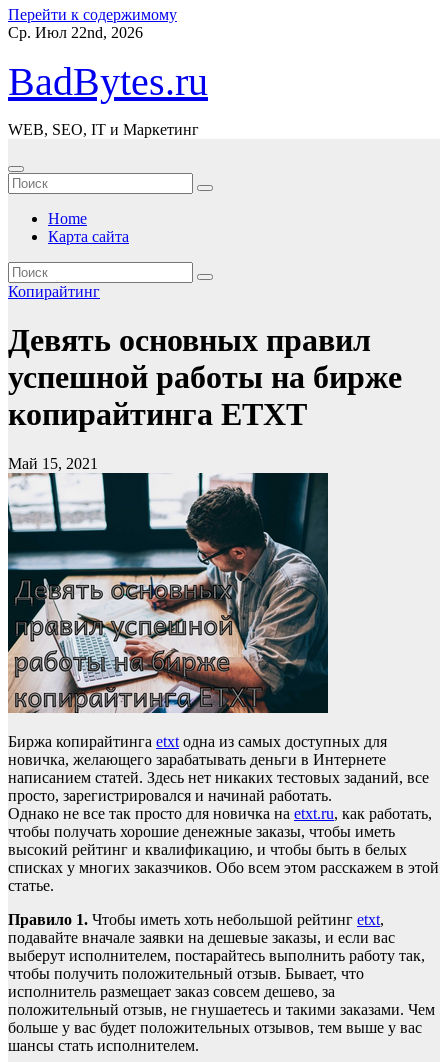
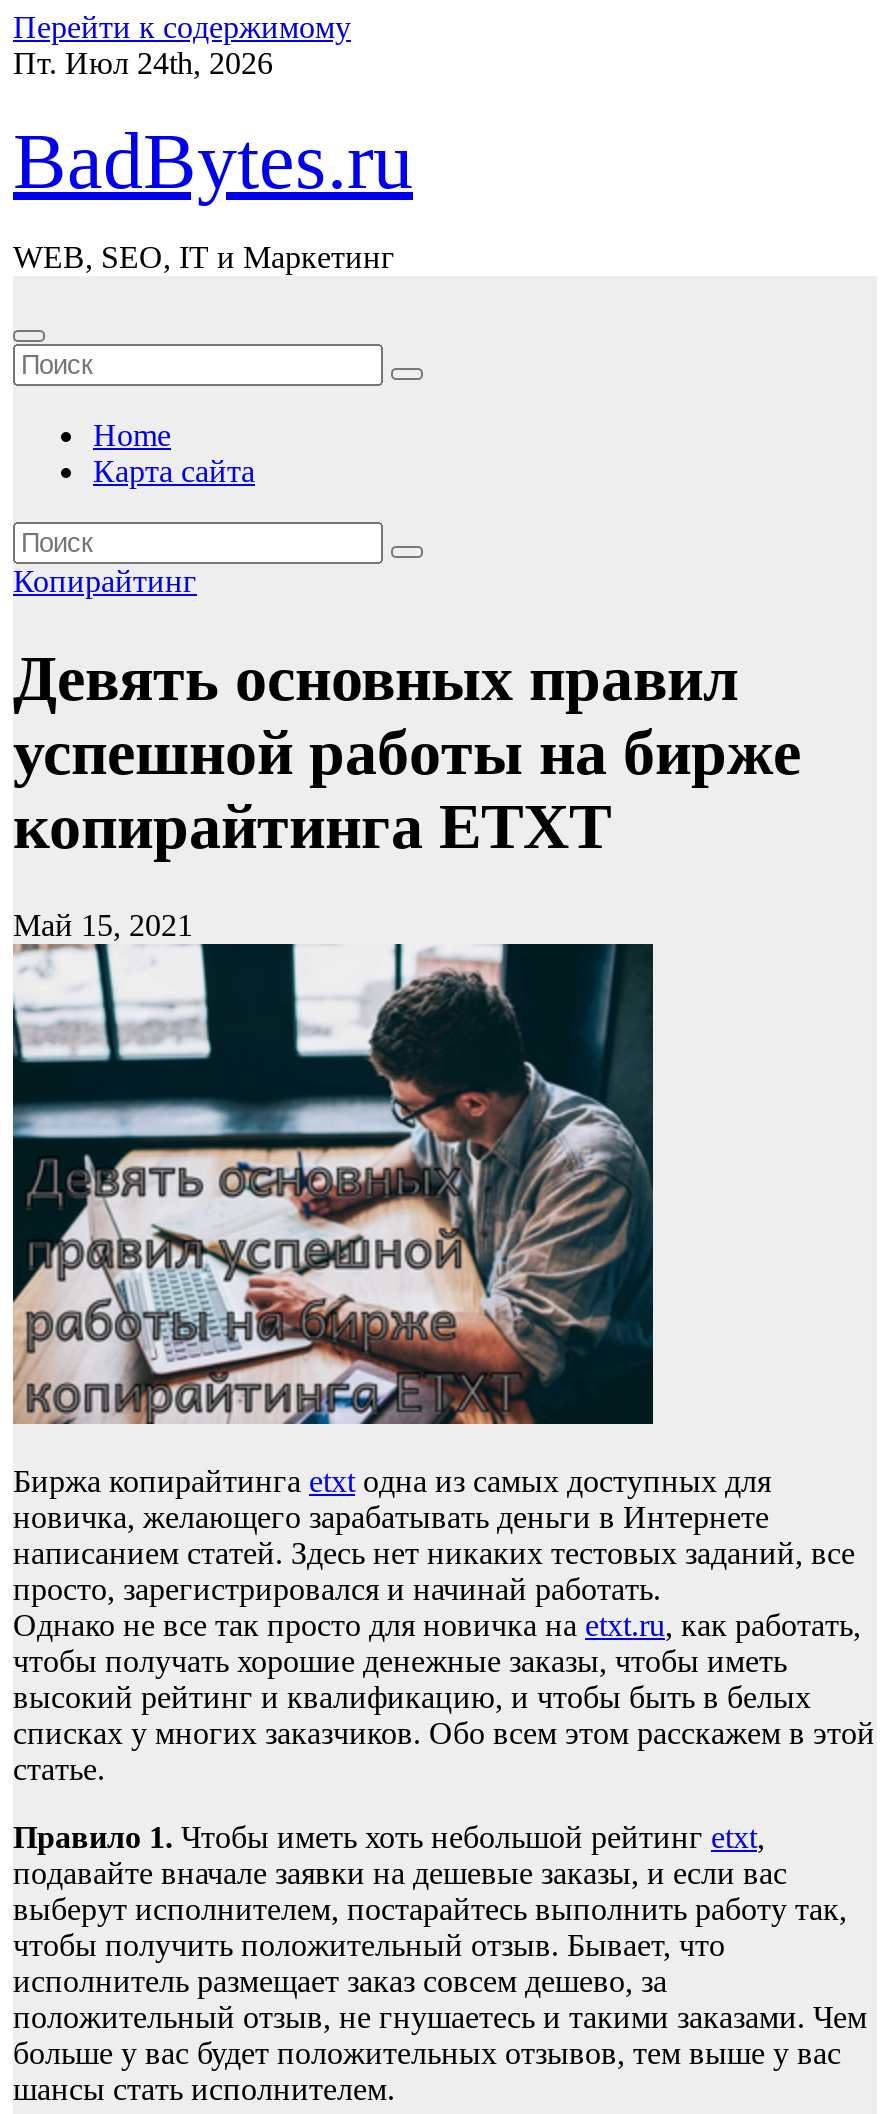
- Ср. Июл 22nd, 2026
+ Пт. Июл 24th, 2026
